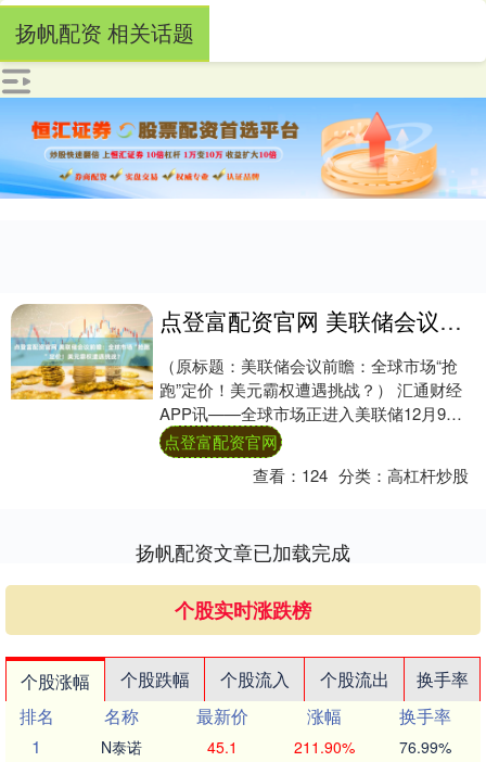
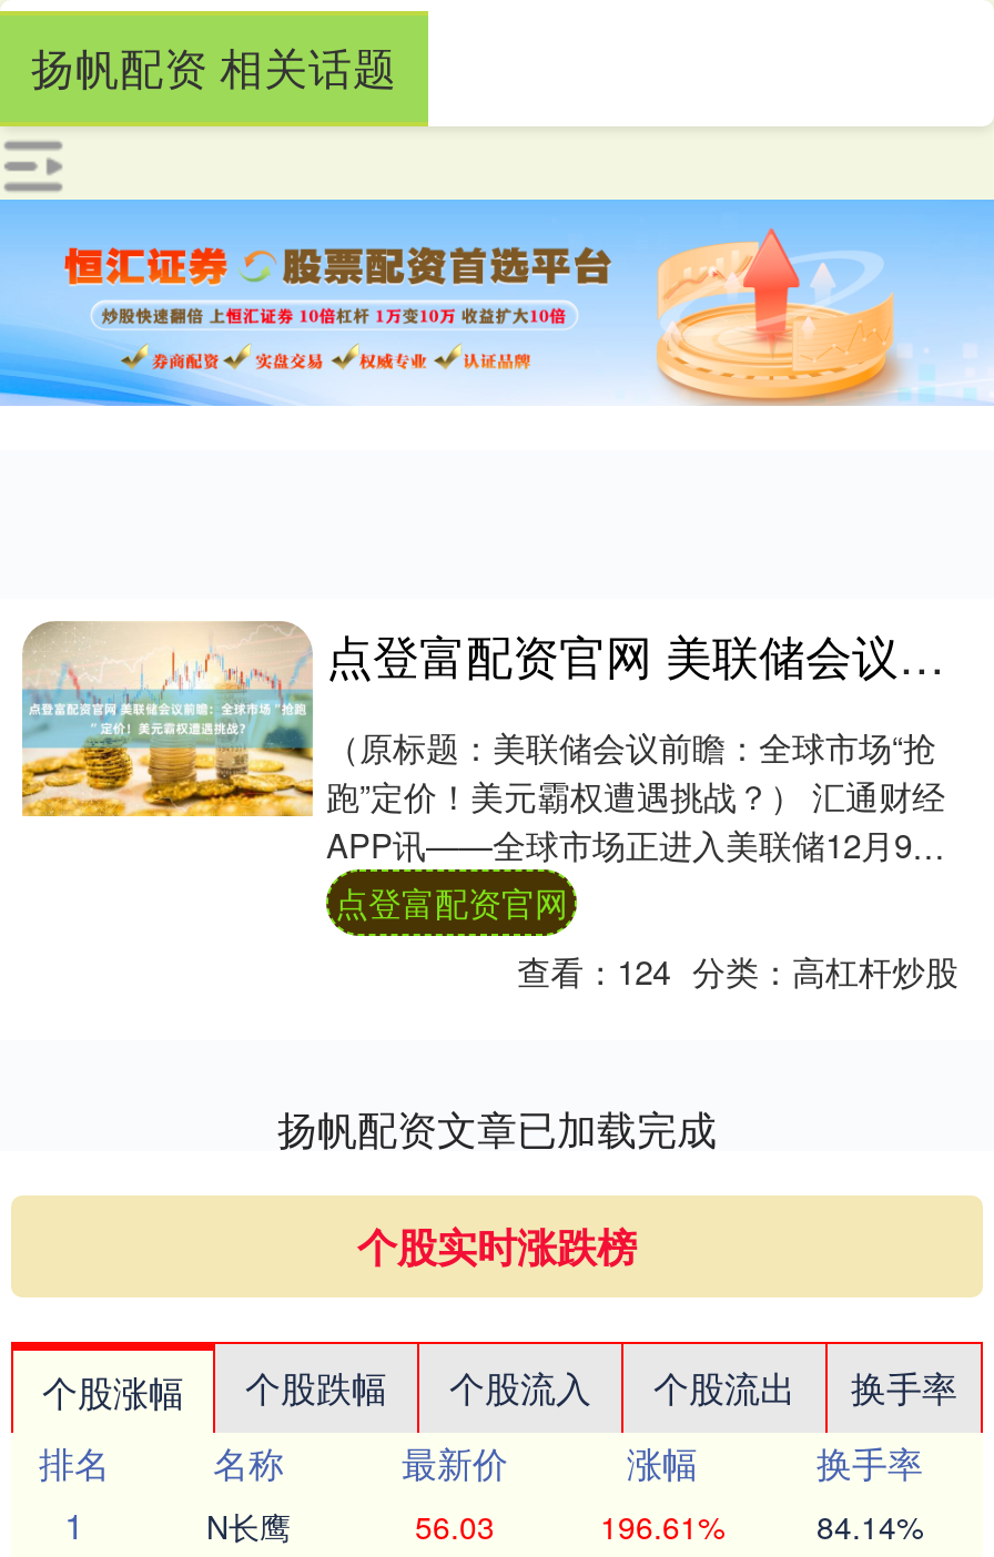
- N泰诺
+ N长鹰

- 45.1
+ 56.03

- 211.90%
+ 196.61%

- 76.99%
+ 84.14%
